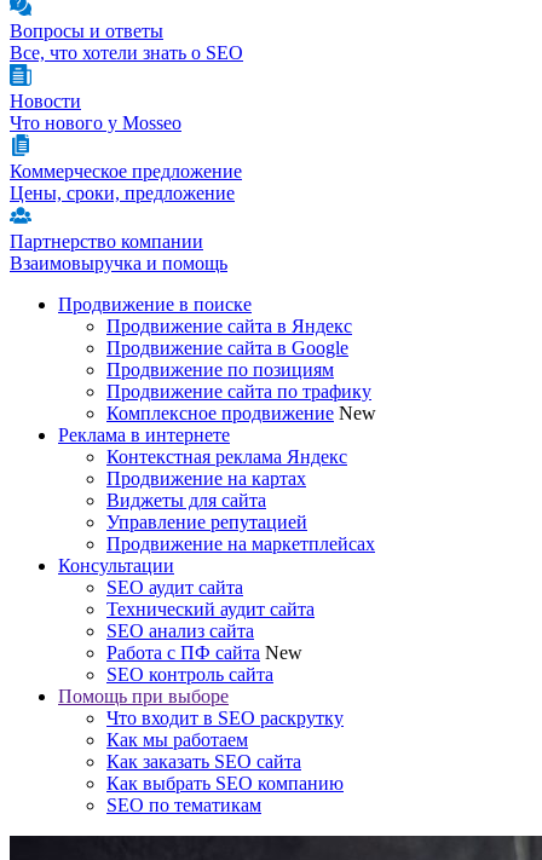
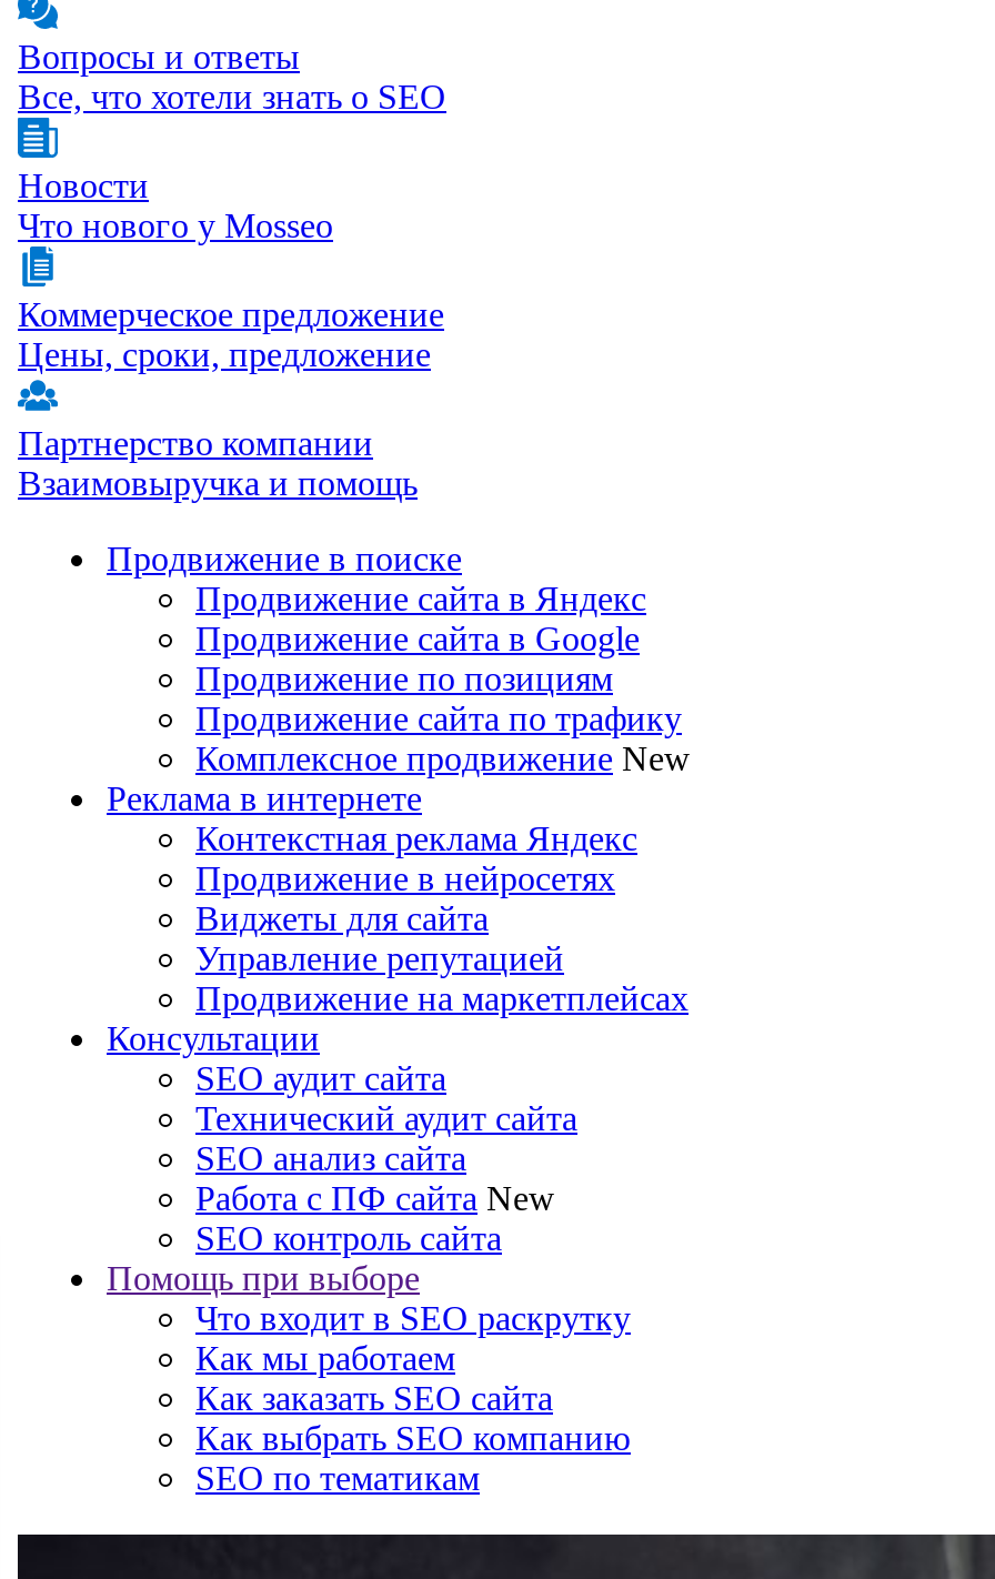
- Продвижение на картах
+ Продвижение в нейросетях
